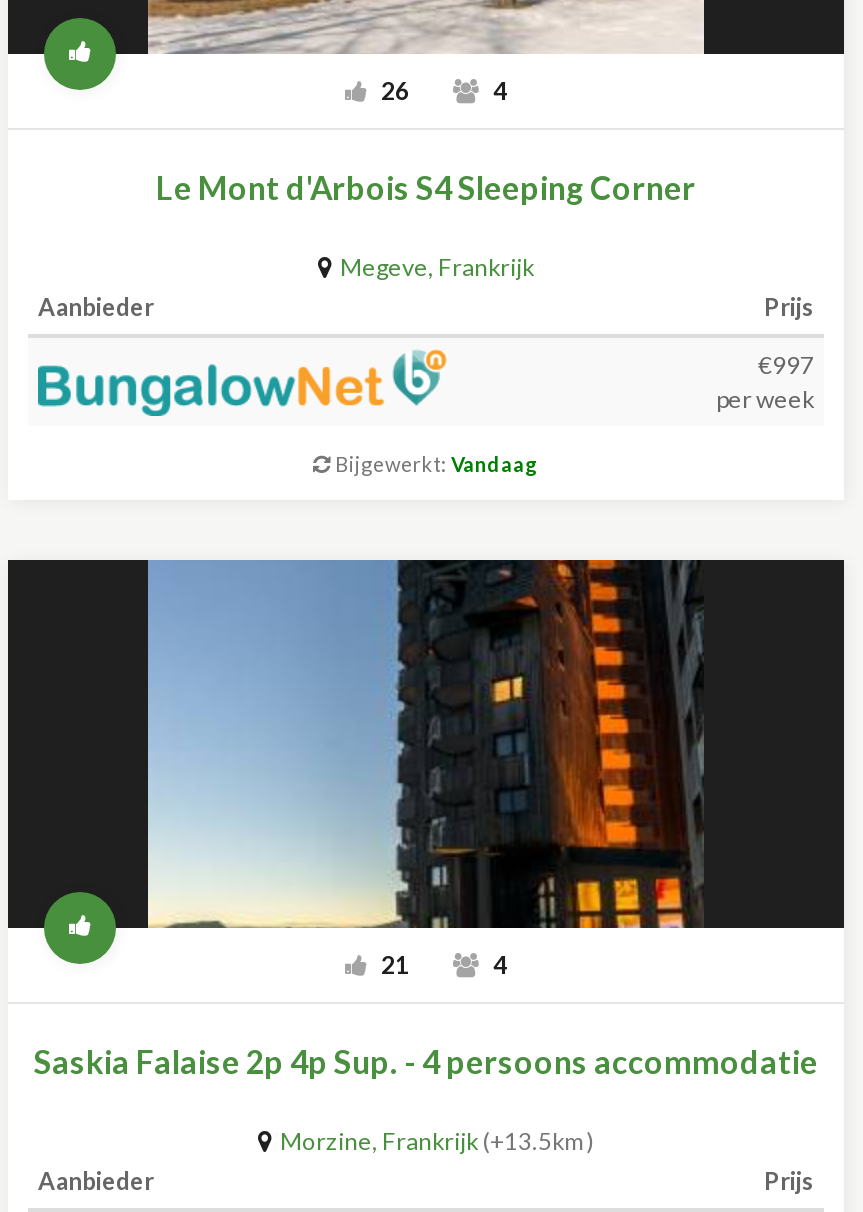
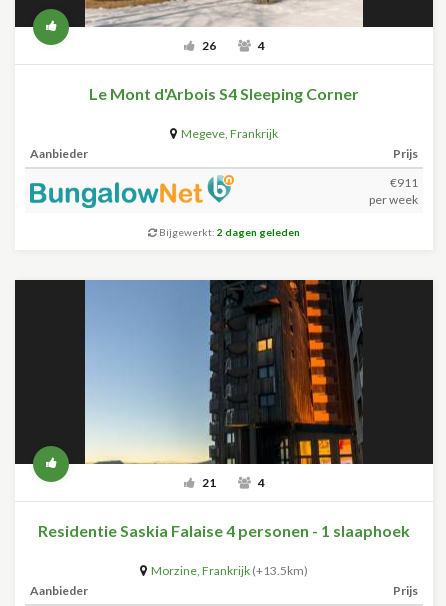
- €997
+ €911

- Bijgewerkt: Vandaag
+ Bijgewerkt: 2 dagen geleden

- Saskia Falaise 2p 4p Sup. - 4 persoons accommodatie
+ Residentie Saskia Falaise 4 personen - 1 slaaphoek
